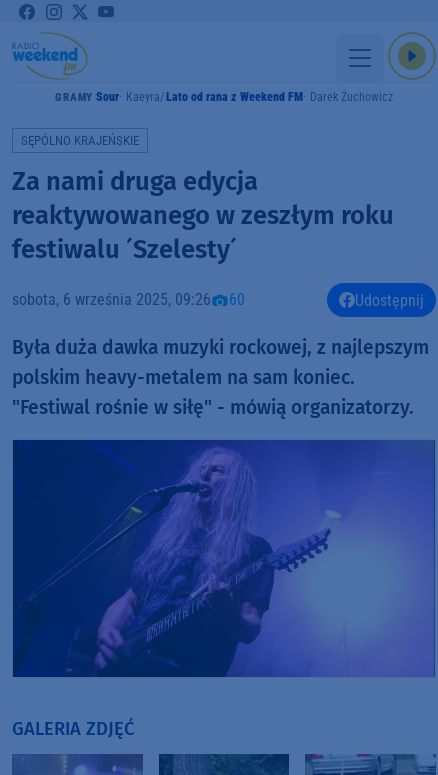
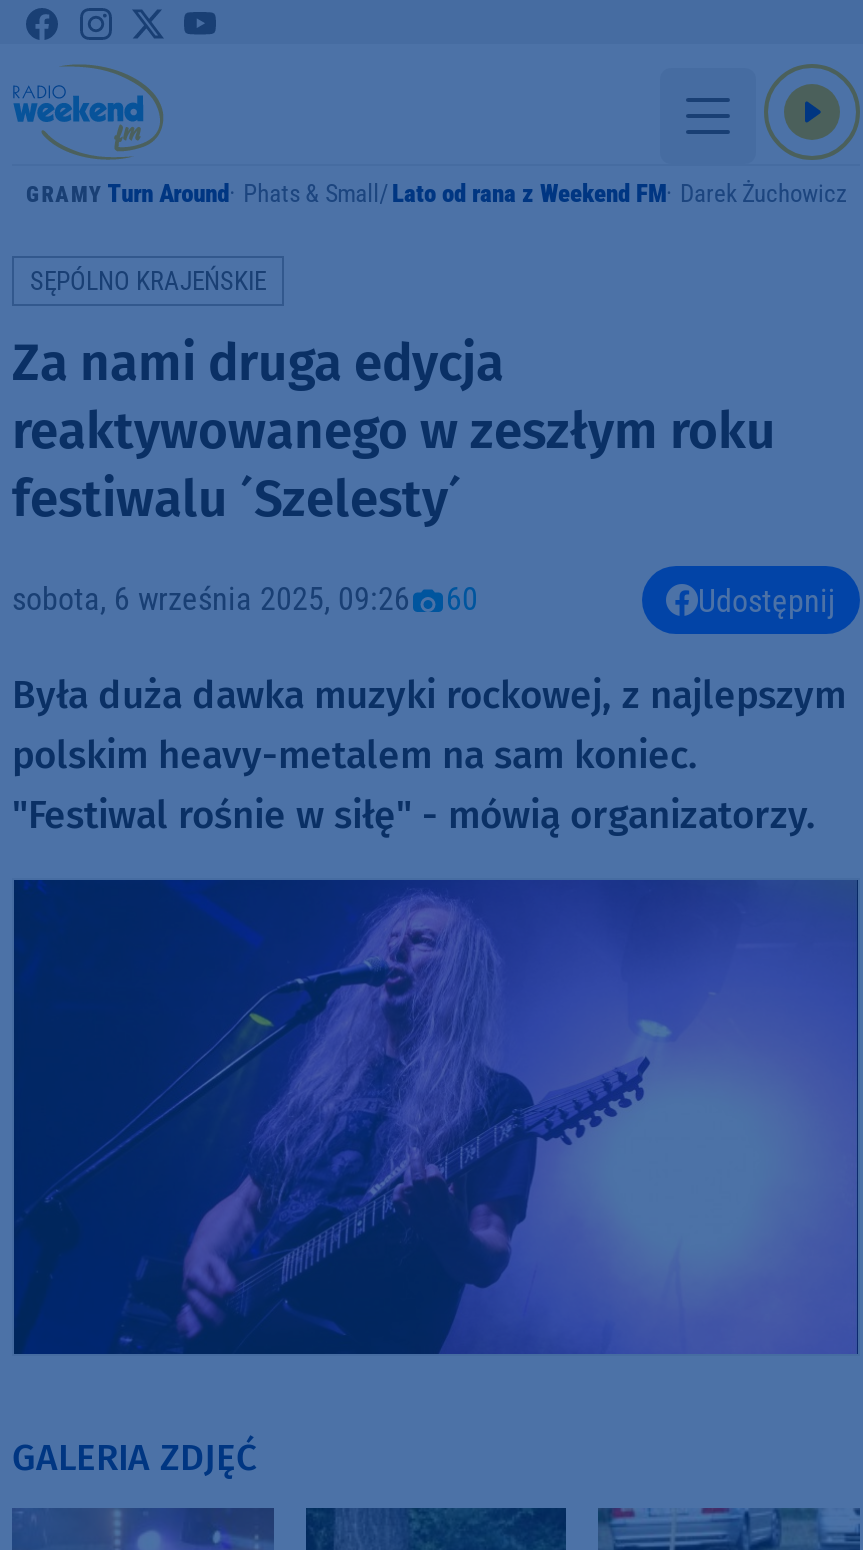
- GRAMY Sour Kaeyra Lato od rana z Weekend FM Darek Żuchowicz
+ GRAMY Turn Around Phats & Small Lato od rana z Weekend FM Darek Żuchowicz
